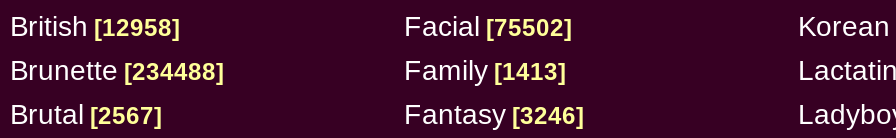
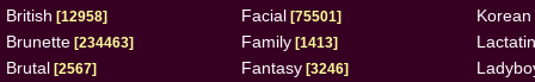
- Facial [75502]
+ Facial [75501]

- Brunette [234488]
+ Brunette [234463]
